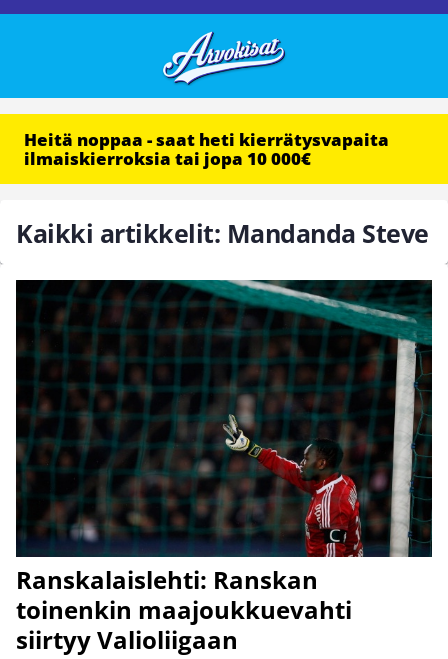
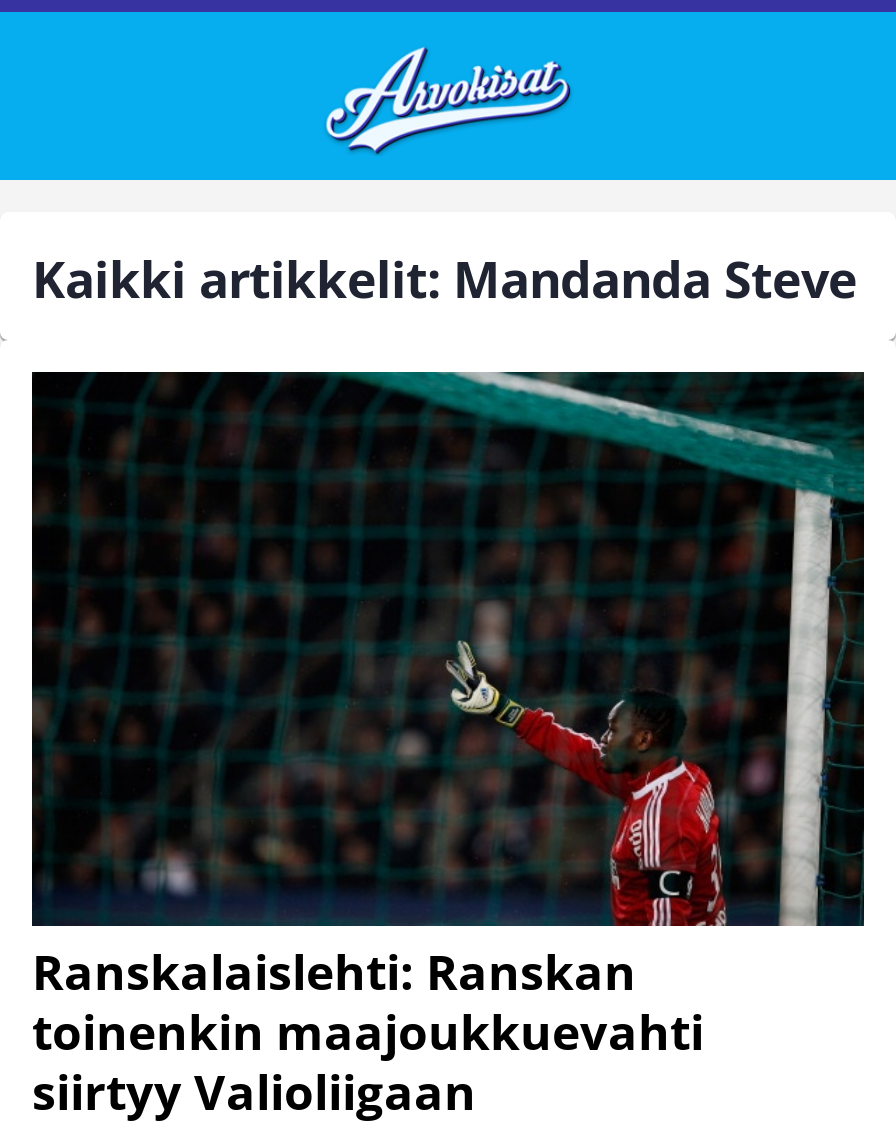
- Heitä noppaa - saat heti kierrätysvapaita
- ilmaiskierroksia tai jopa 10 000€
